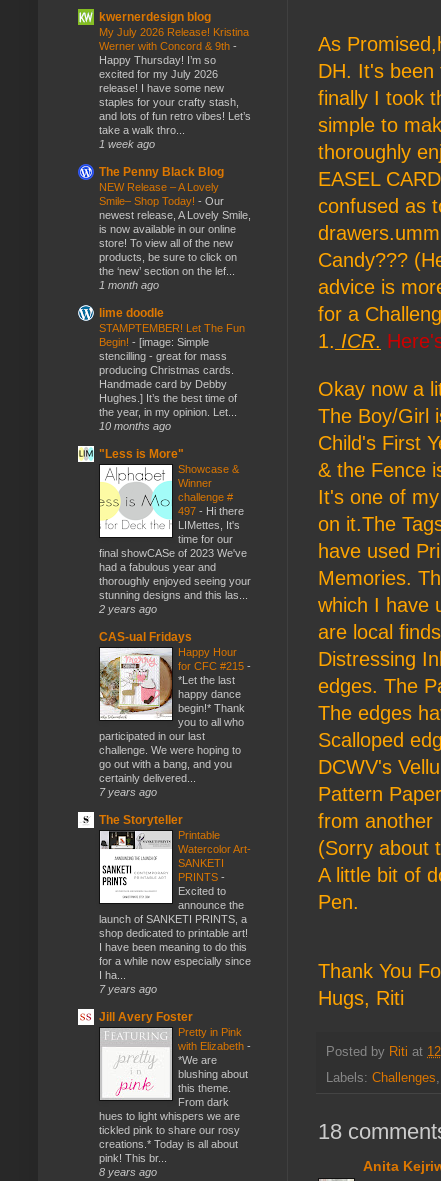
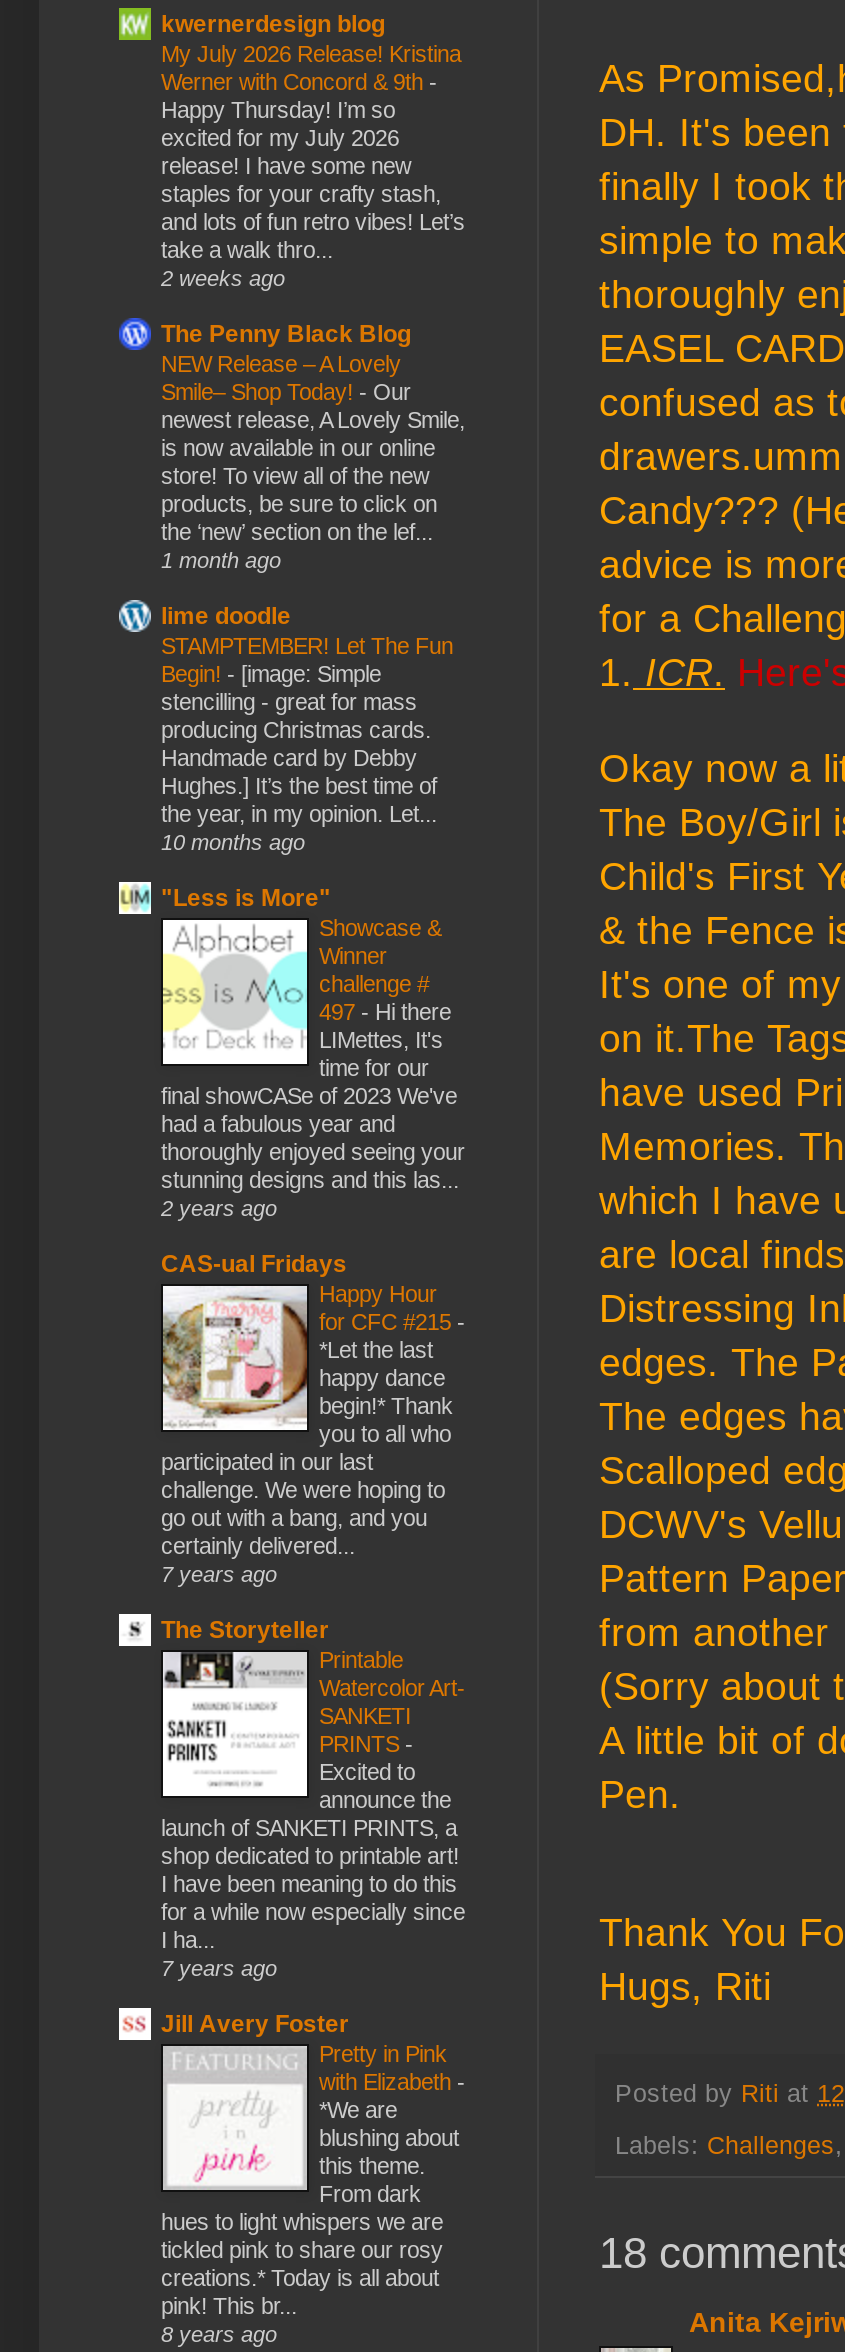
- 1 week ago
+ 2 weeks ago
